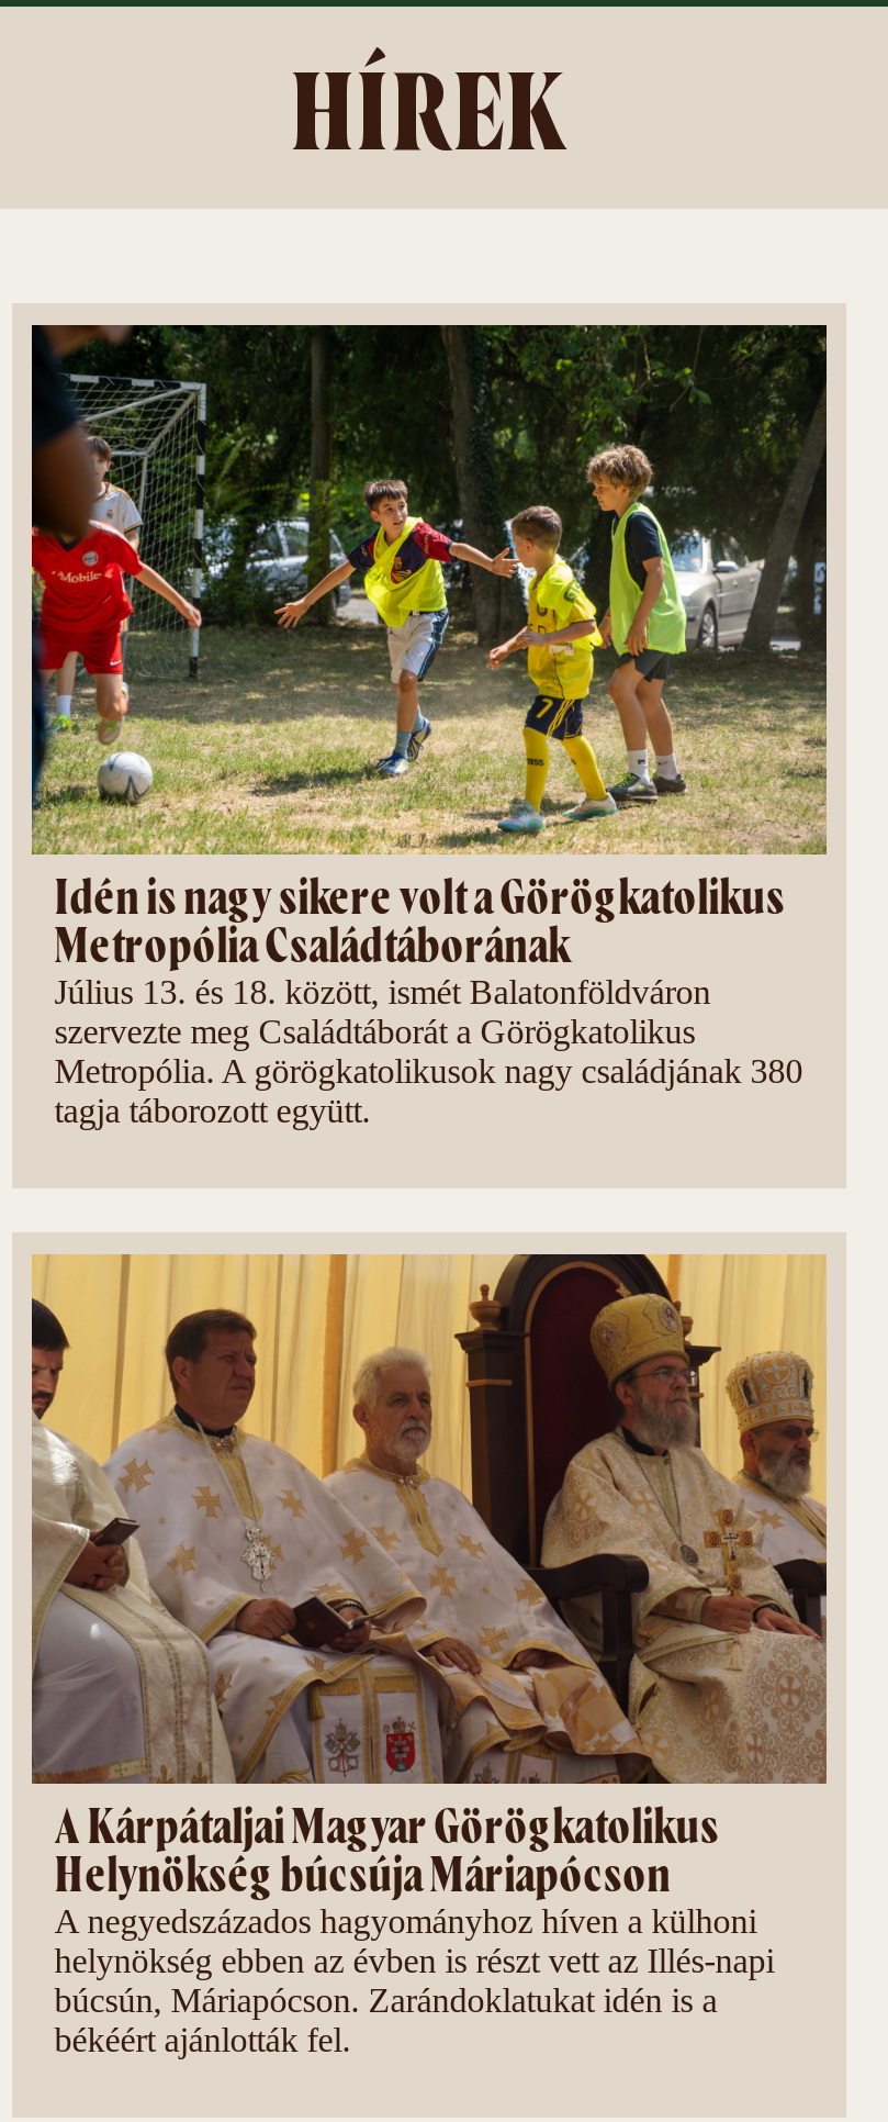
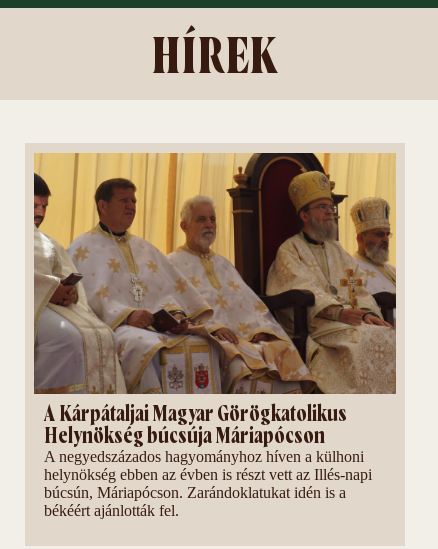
- [image]
- Idén is nagy sikere volt a Görögkatolikus
- Metropólia Családtáborának
- Július 13. és 18. között, ismét Balatonföldváron
- szervezte meg Családtáborát a Görögkatolikus
- Metropólia. A görögkatolikusok nagy családjának 380
- tagja táborozott együtt.
